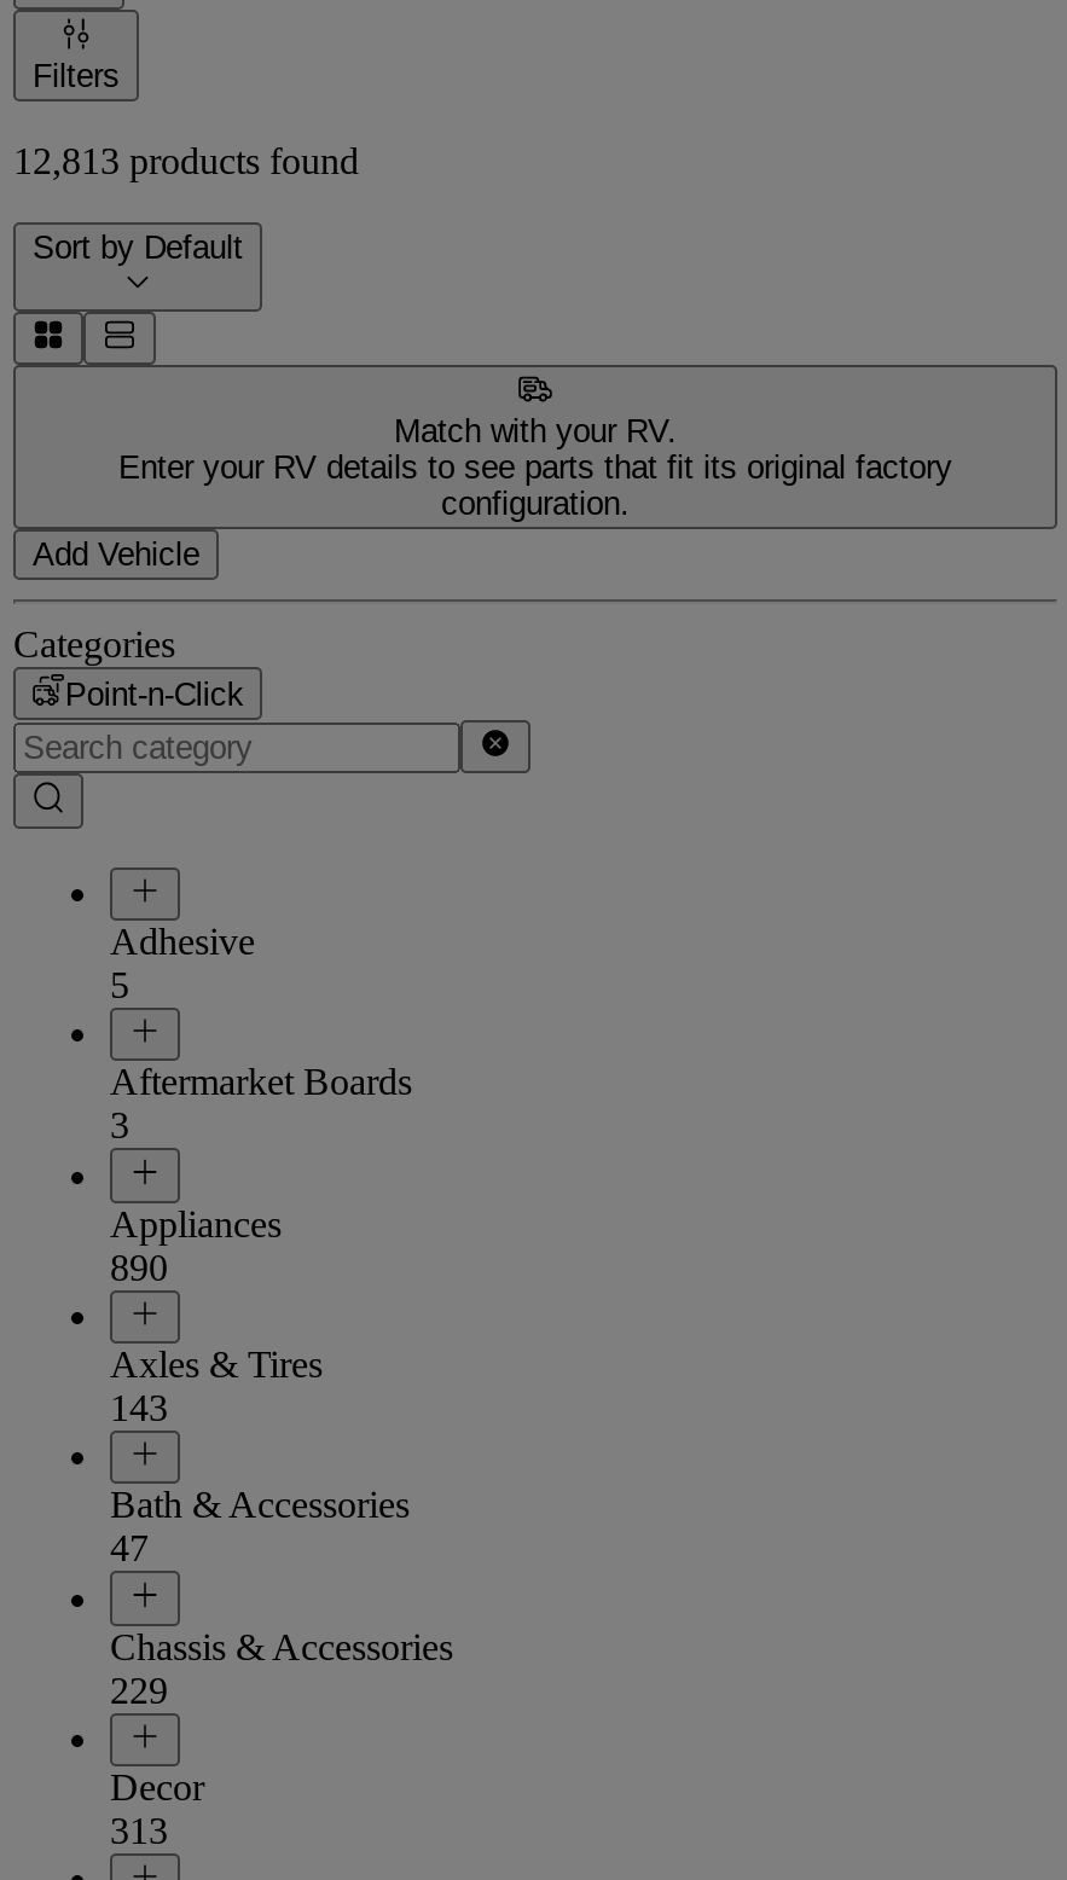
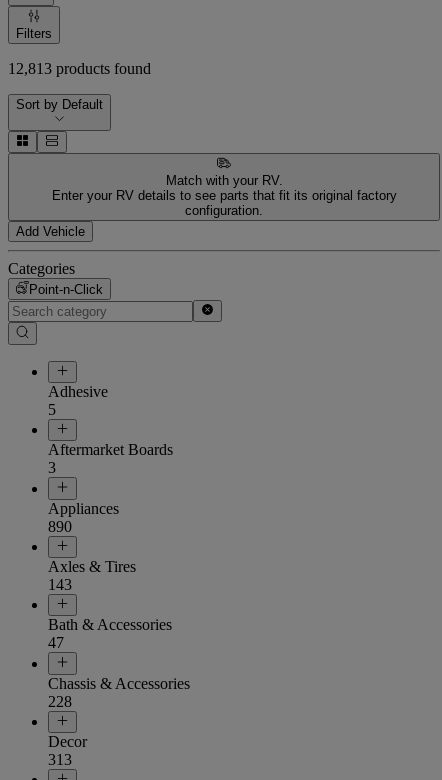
- 229
+ 228
